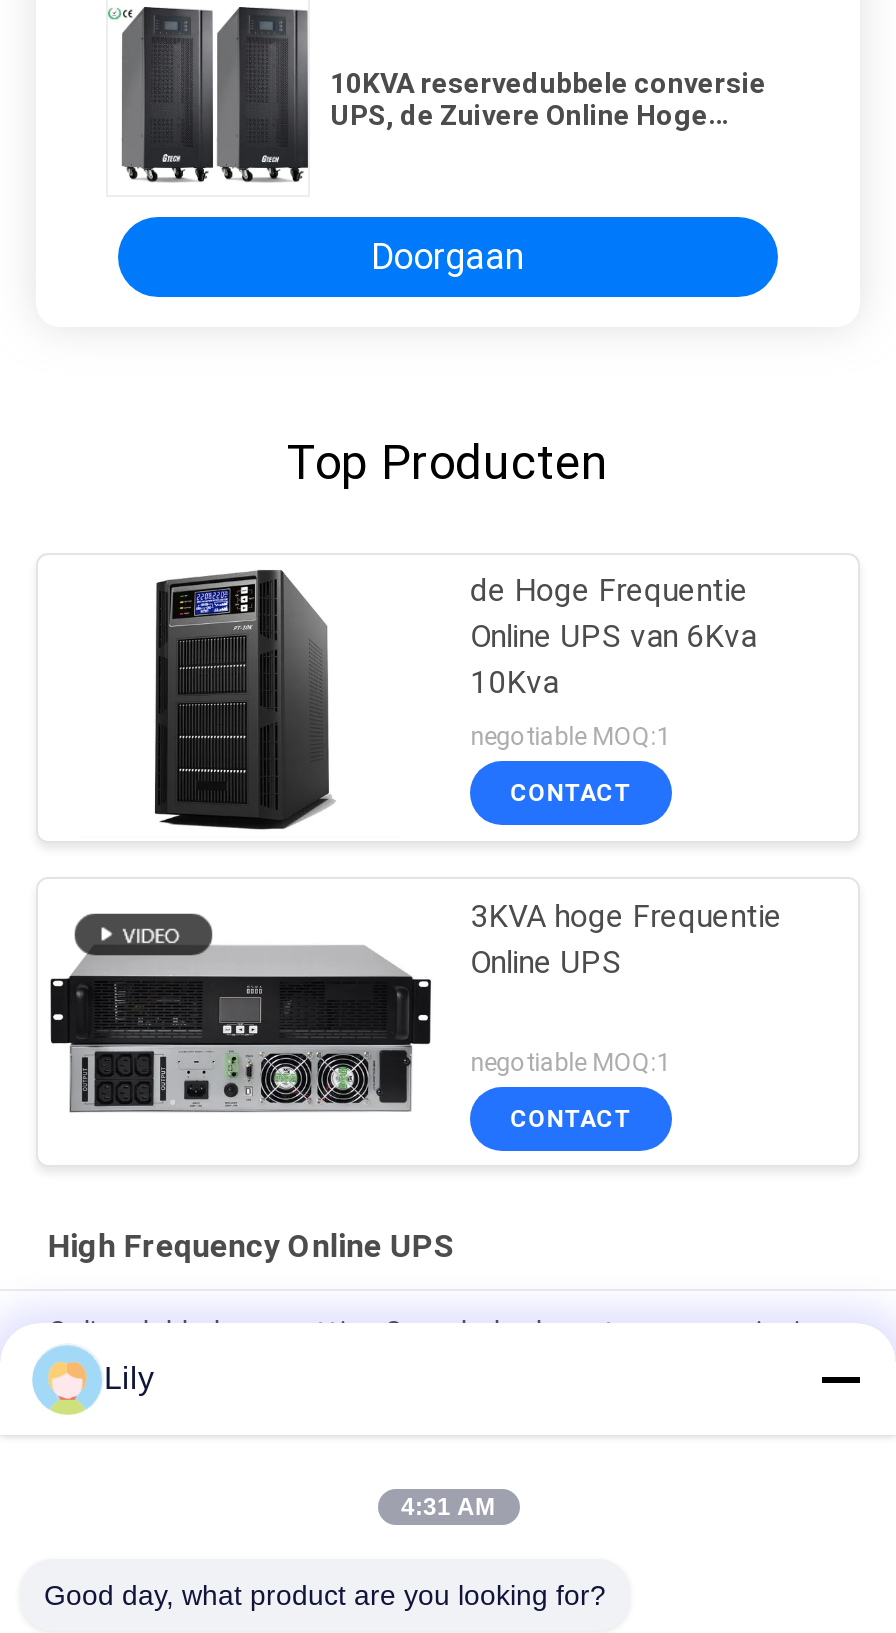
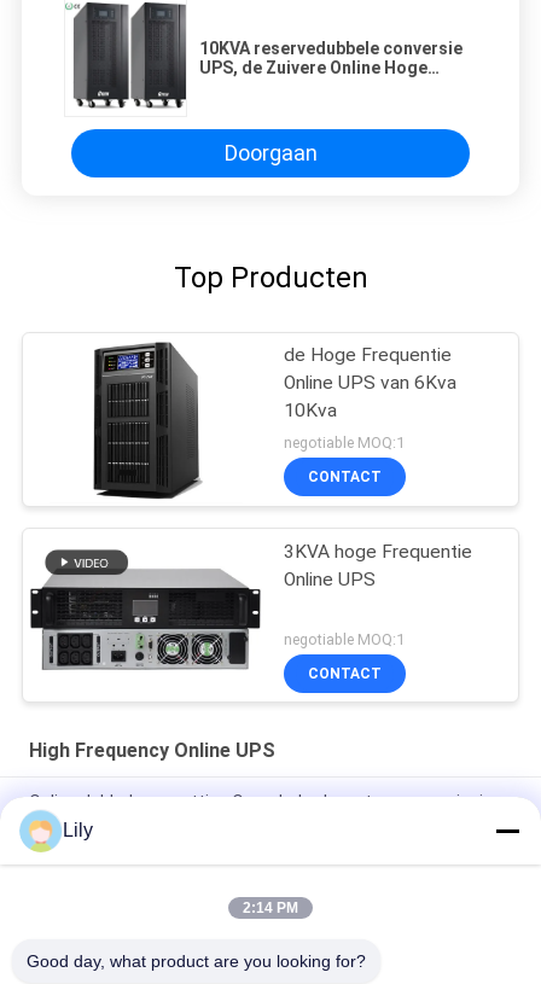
- 4:31 AM
+ 2:14 PM
